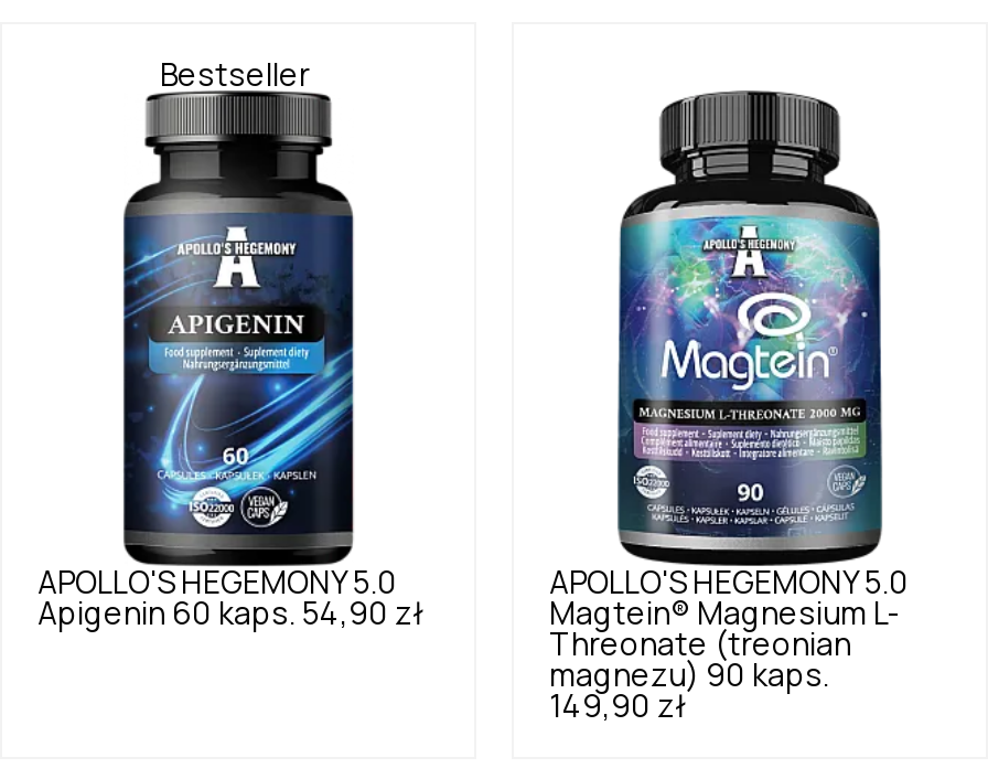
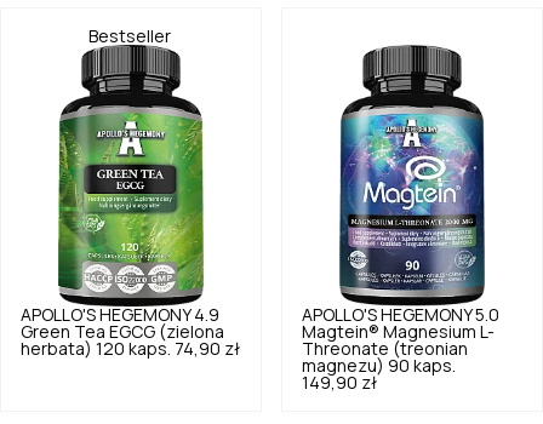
- [image]
- APOLLO'S HEGEMONY 5.0
- Apigenin 60 kaps. 54,90 zł
+ [image]
+ APOLLO'S HEGEMONY 4.9
+ Green Tea EGCG (zielona
+ herbata) 120 kaps. 74,90 zł
